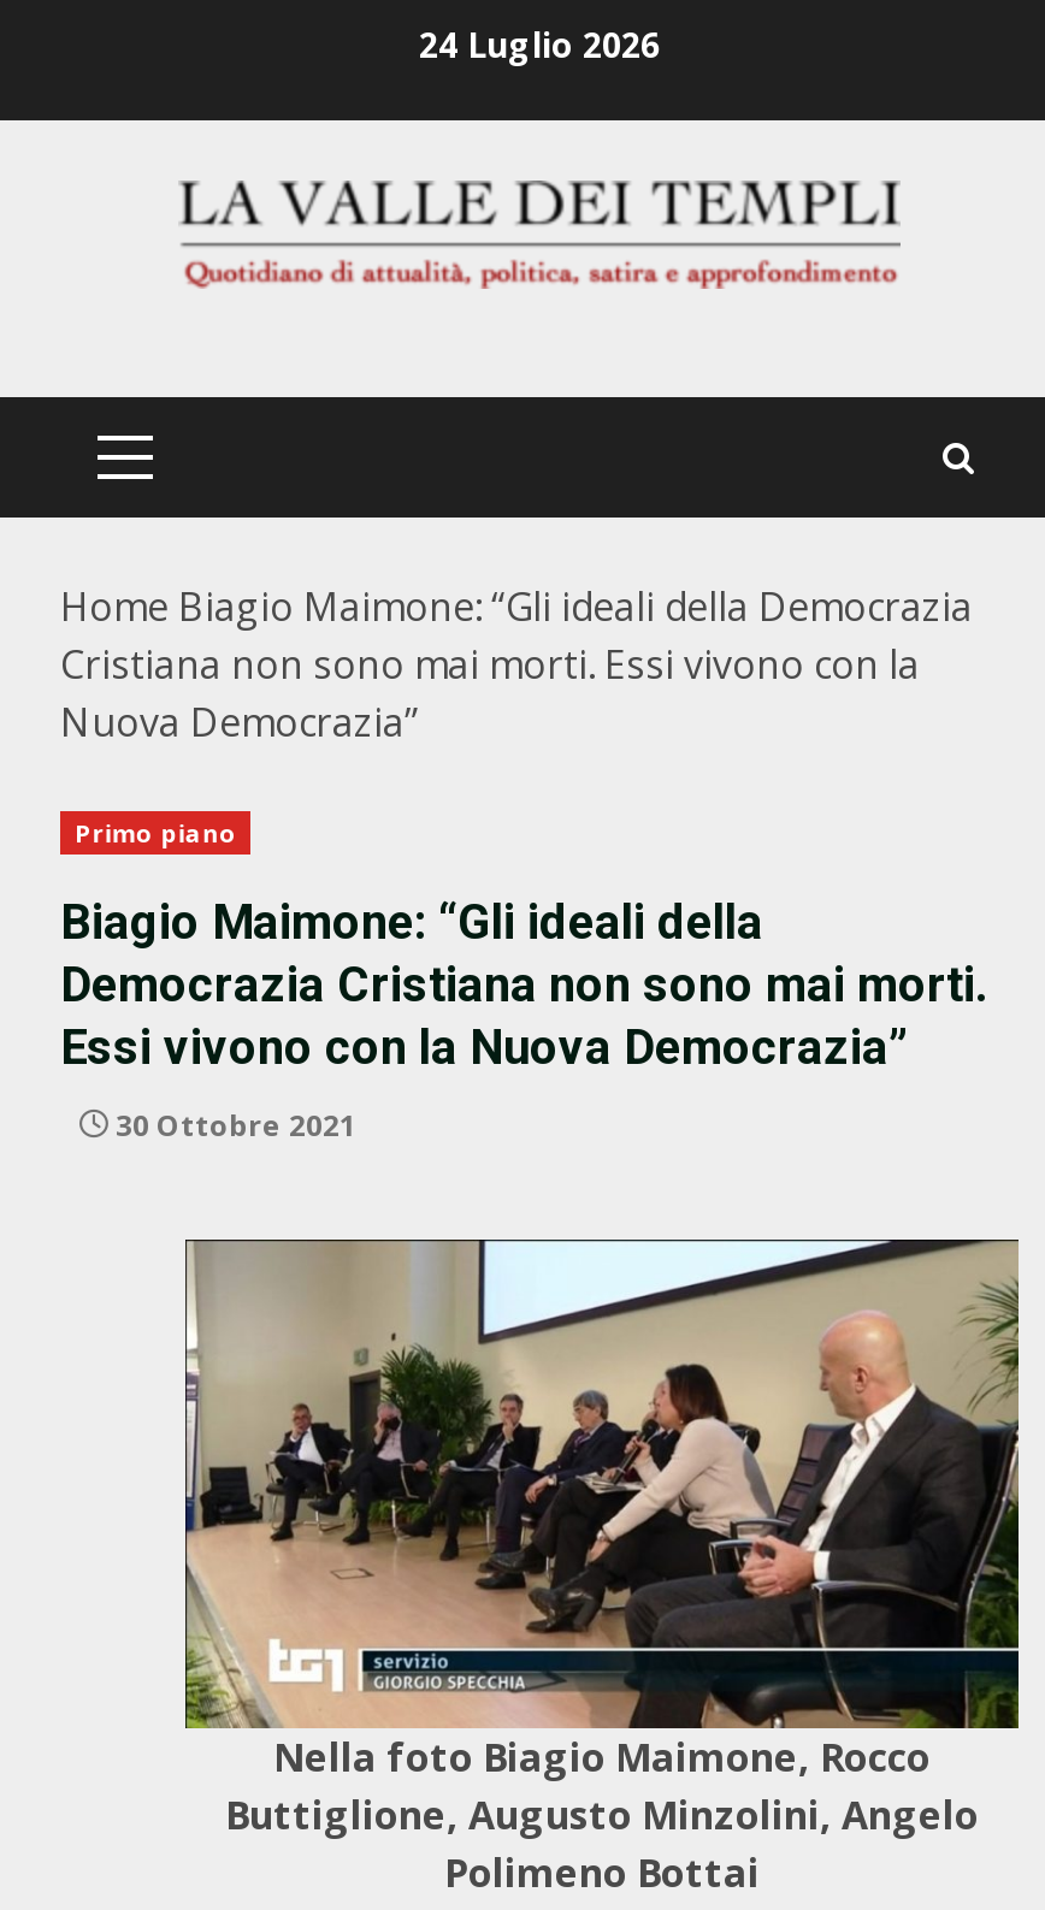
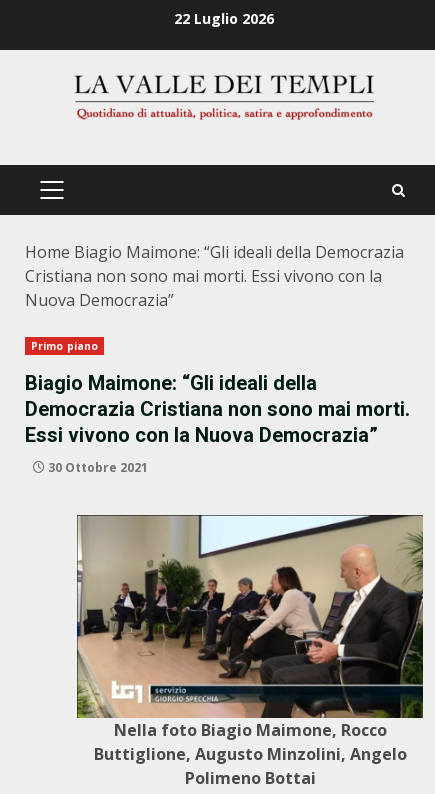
- 24 Luglio 2026
+ 22 Luglio 2026
